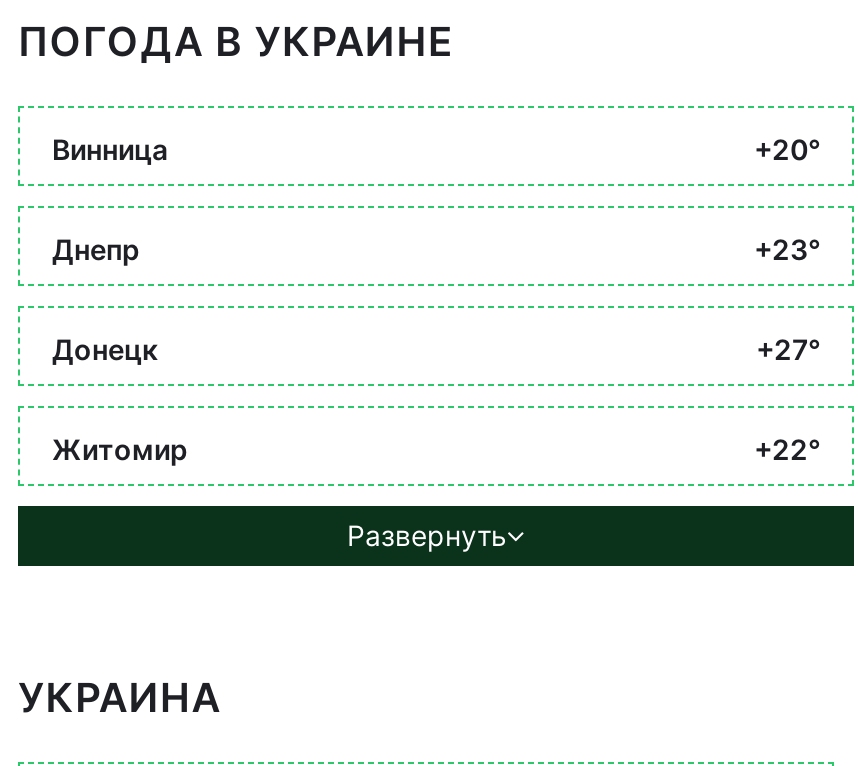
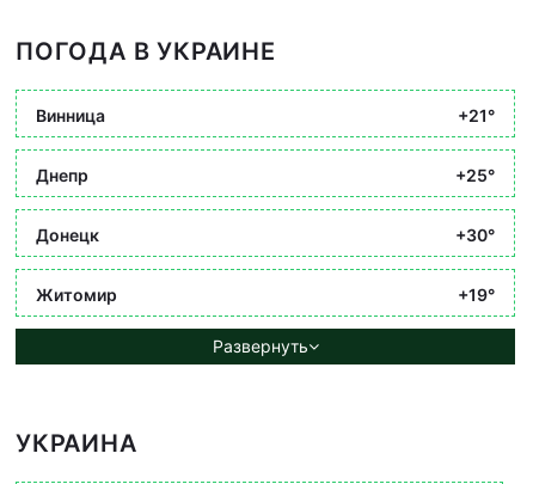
- +20°
+ +21°

- +23°
+ +25°

- +27°
+ +30°

- +22°
+ +19°
